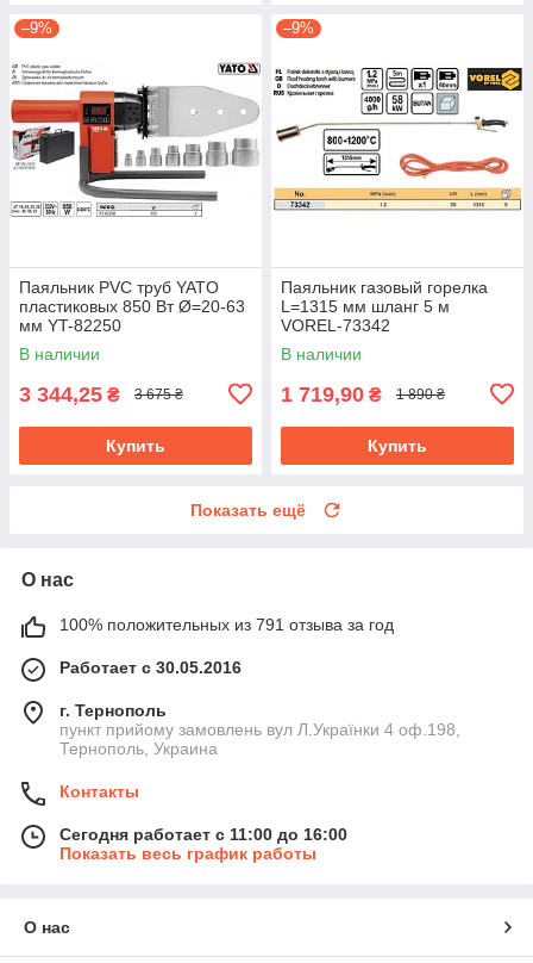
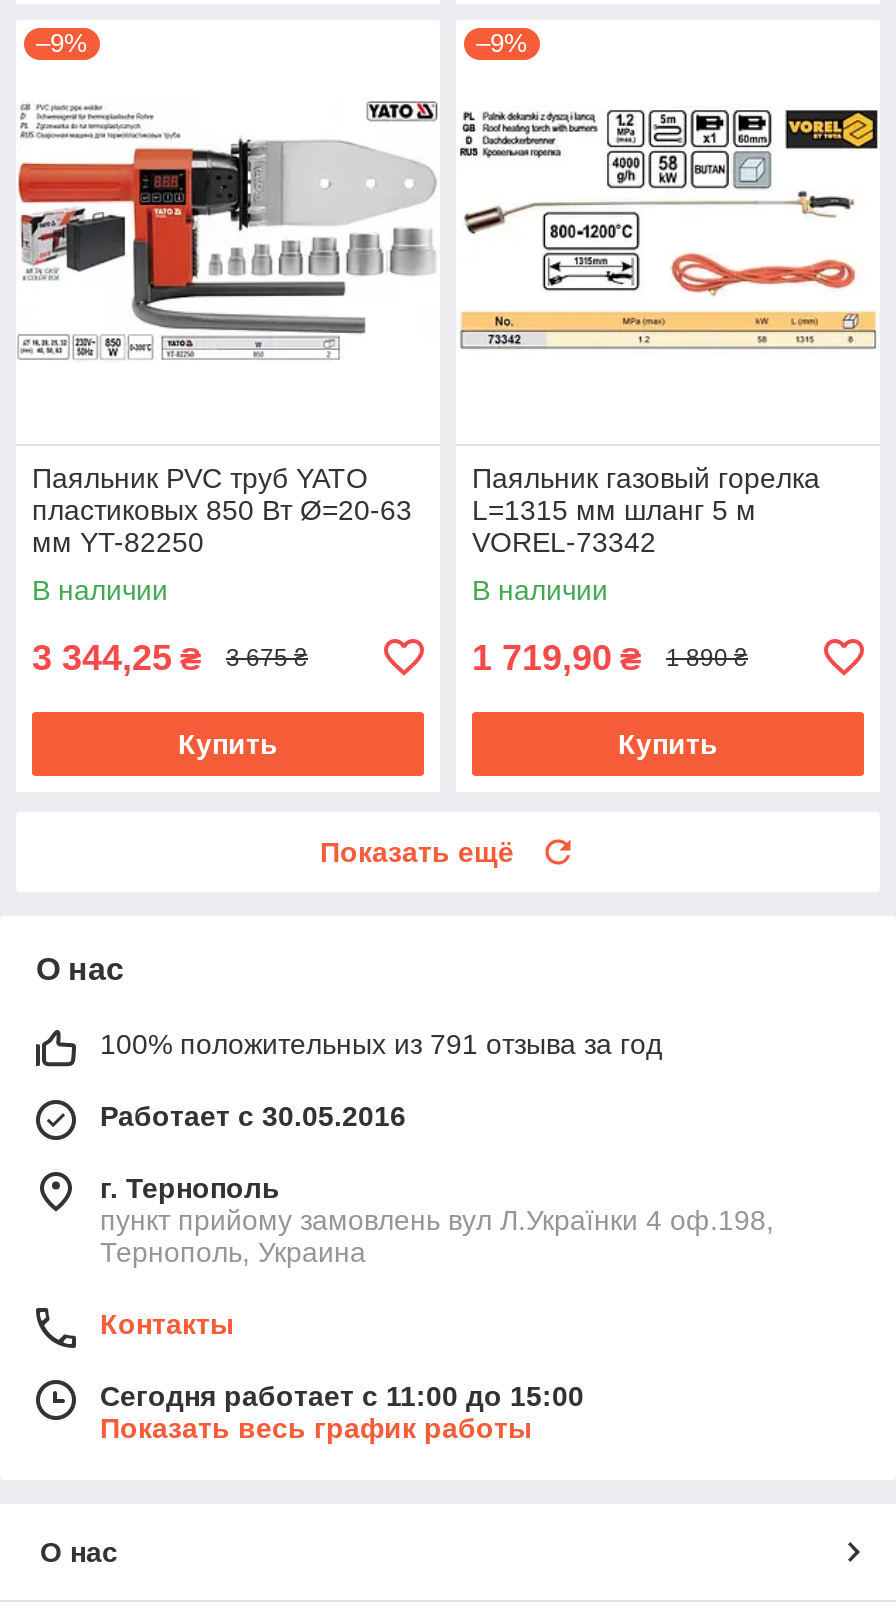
- Сегодня работает с 11:00 до 16:00
+ Сегодня работает с 11:00 до 15:00
